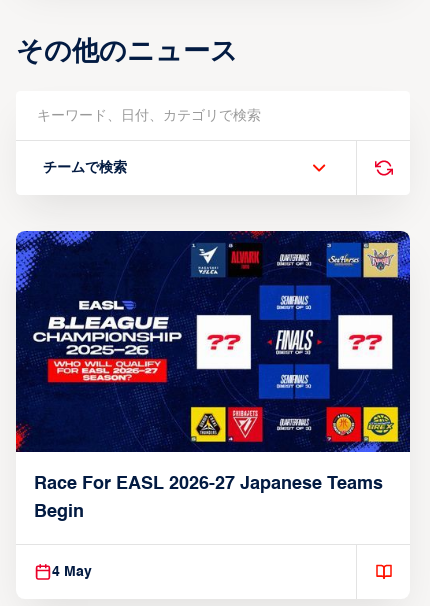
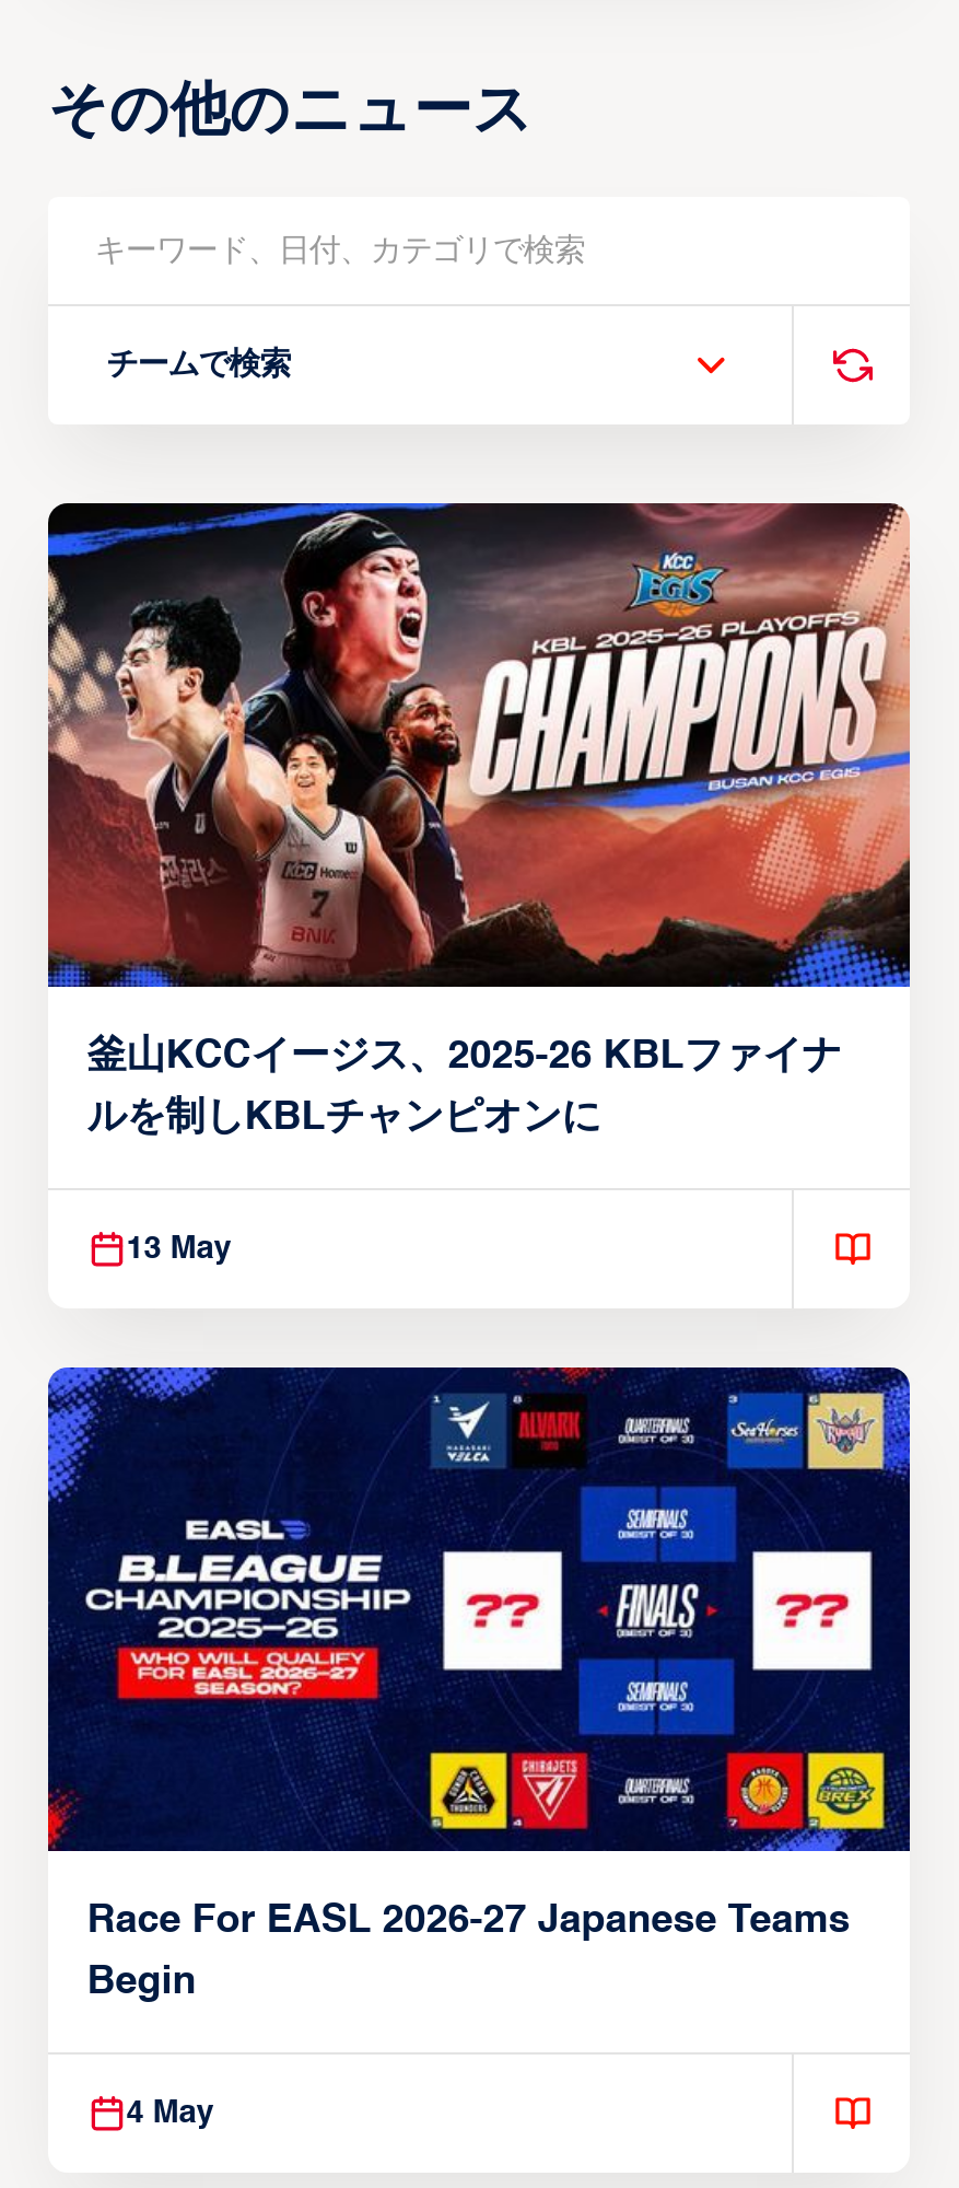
+ [image]
+ 釜山KCCイージス、2025-26 KBLファイナ
+ ルを制しKBLチャンピオンに
+ 13 May
